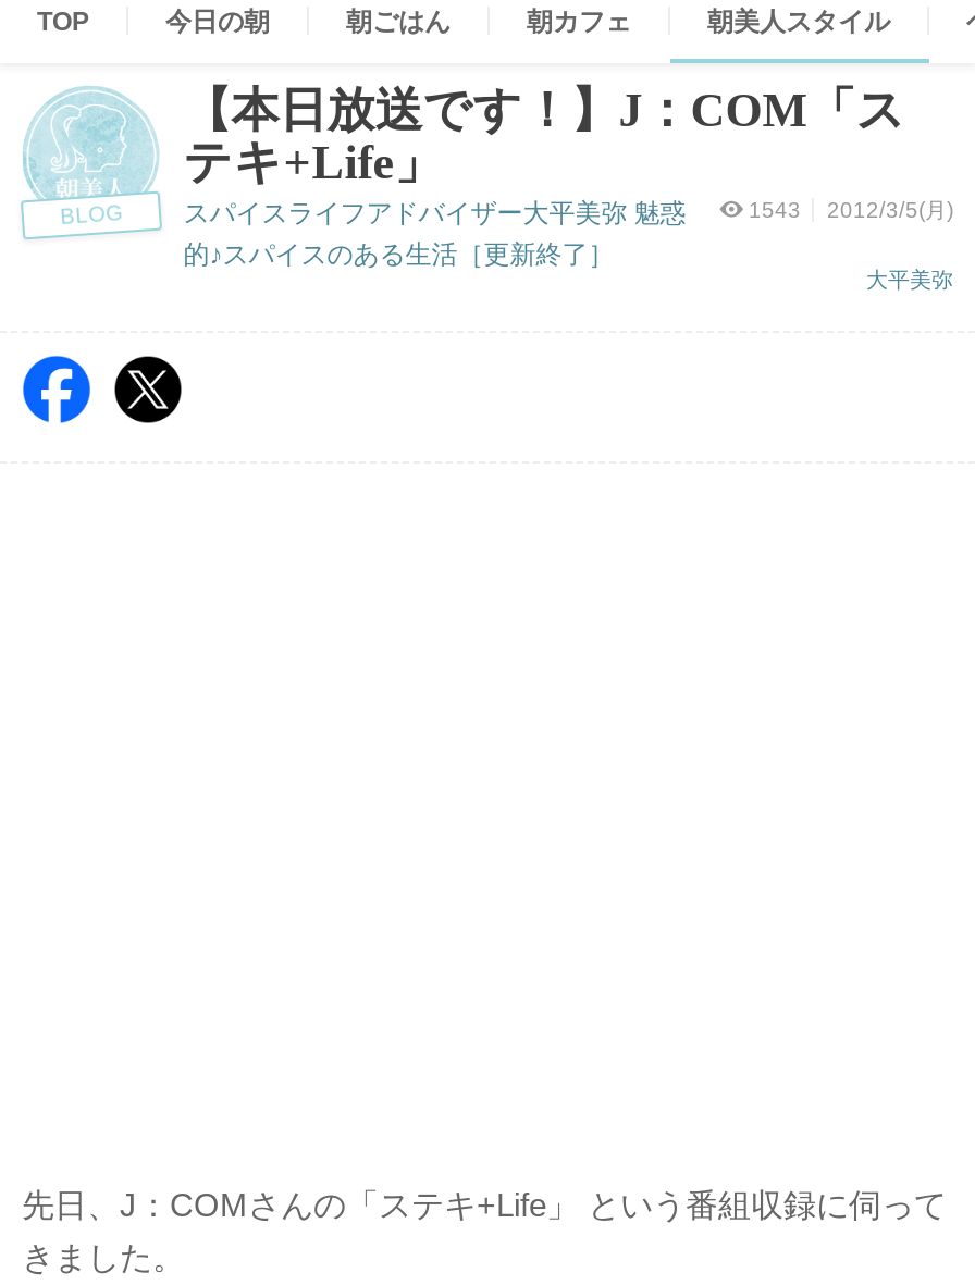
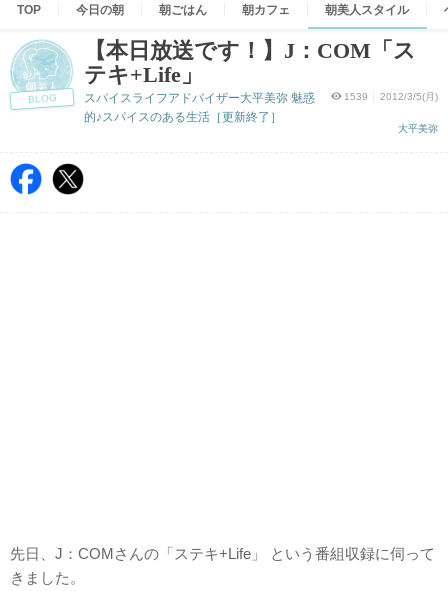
- 1543 2012/3/5(月)
+ 1539 2012/3/5(月)
